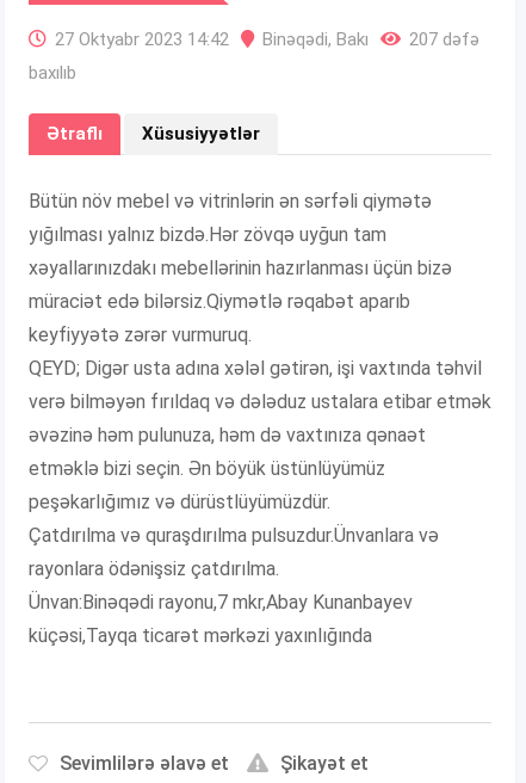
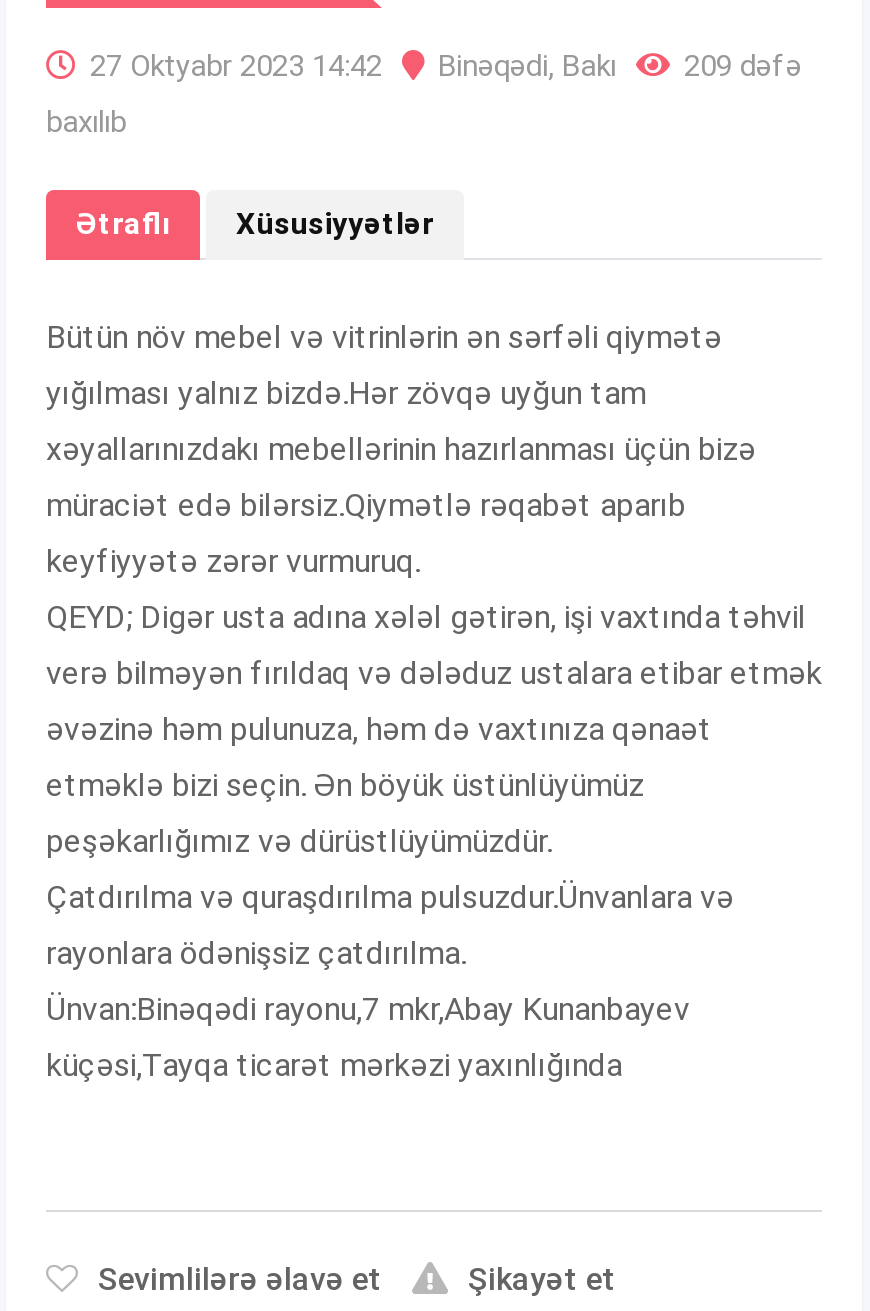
- 27 Oktyabr 2023 14:42 Binəqədi, Bakı 207 dəfə
+ 27 Oktyabr 2023 14:42 Binəqədi, Bakı 209 dəfə
